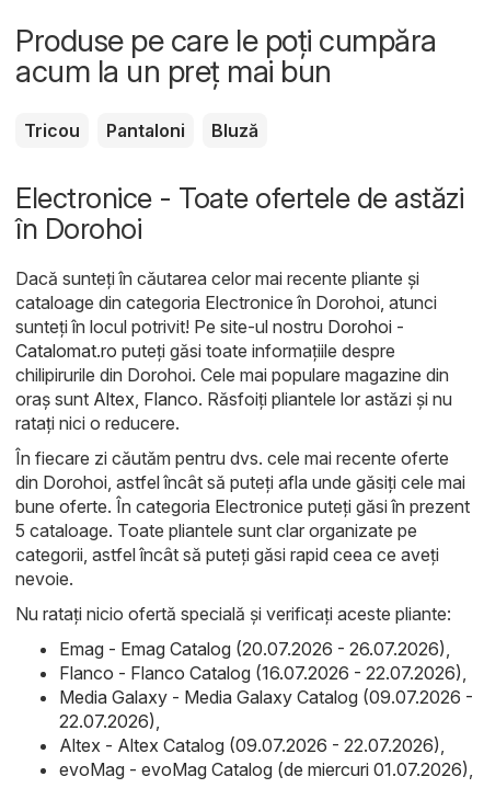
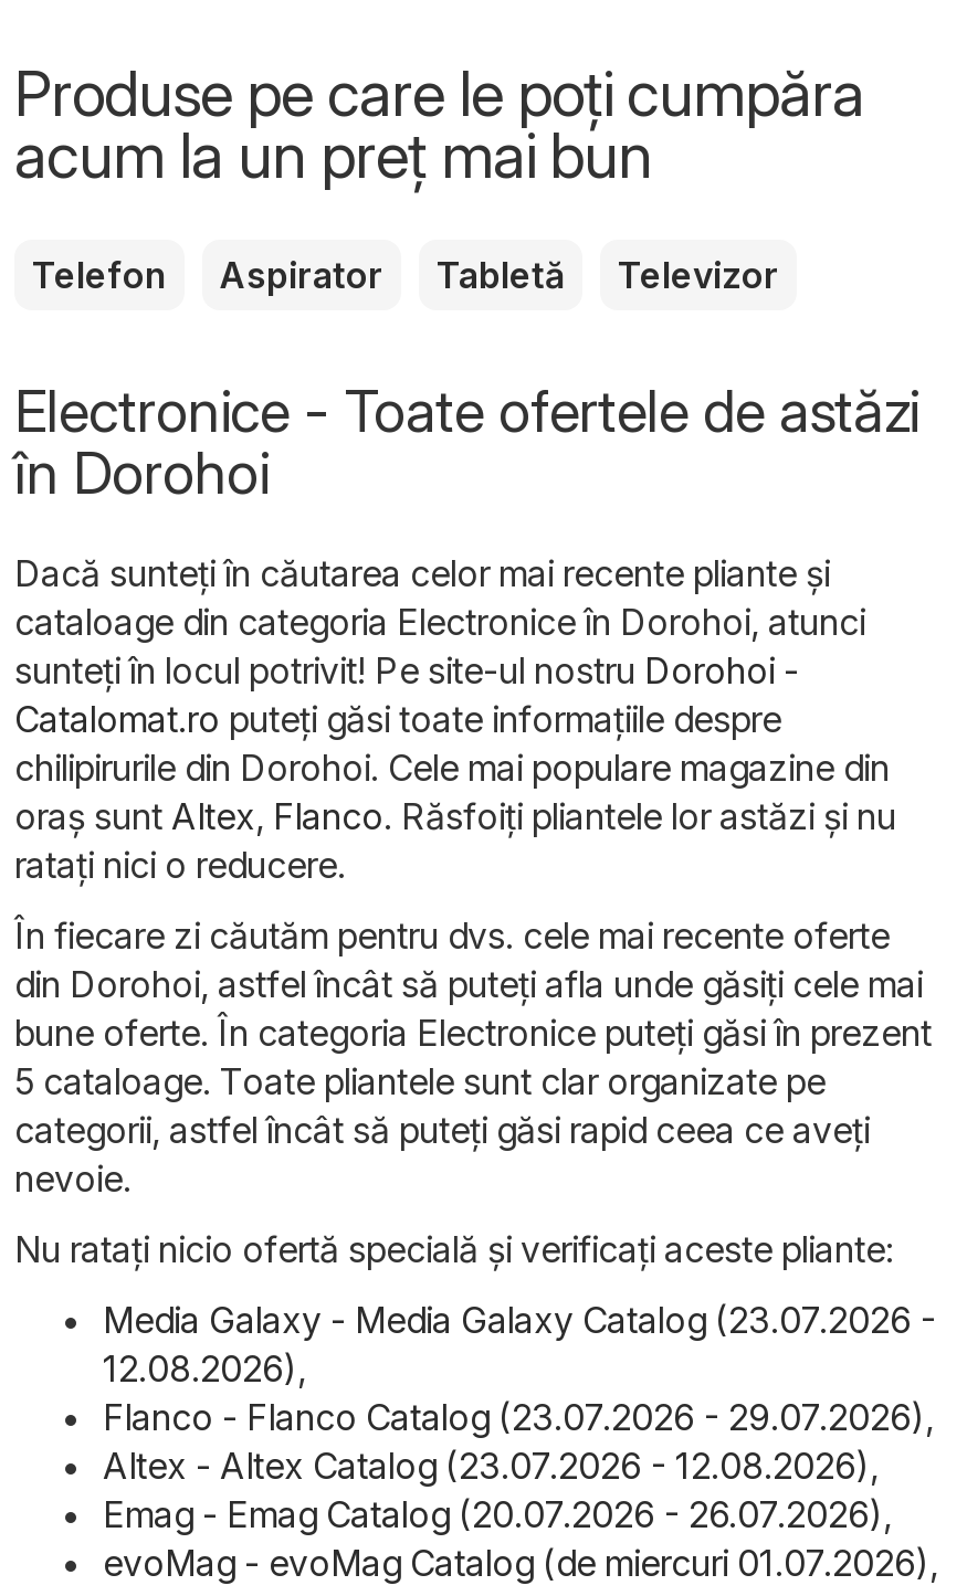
- Tricou
- Pantaloni
- Bluză
+ Telefon
+ Aspirator
+ Tabletă
+ Televizor

+ Media Galaxy - Media Galaxy Catalog (23.07.2026 -
+ 12.08.2026),
+ Flanco - Flanco Catalog (23.07.2026 - 29.07.2026),
+ Altex - Altex Catalog (23.07.2026 - 12.08.2026),

moved down: Emag - Emag Catalog (20.07.2026 - 26.07.2026),

- Flanco - Flanco Catalog (16.07.2026 - 22.07.2026),
- Media Galaxy - Media Galaxy Catalog (09.07.2026 -
- 22.07.2026),
- Altex - Altex Catalog (09.07.2026 - 22.07.2026),
